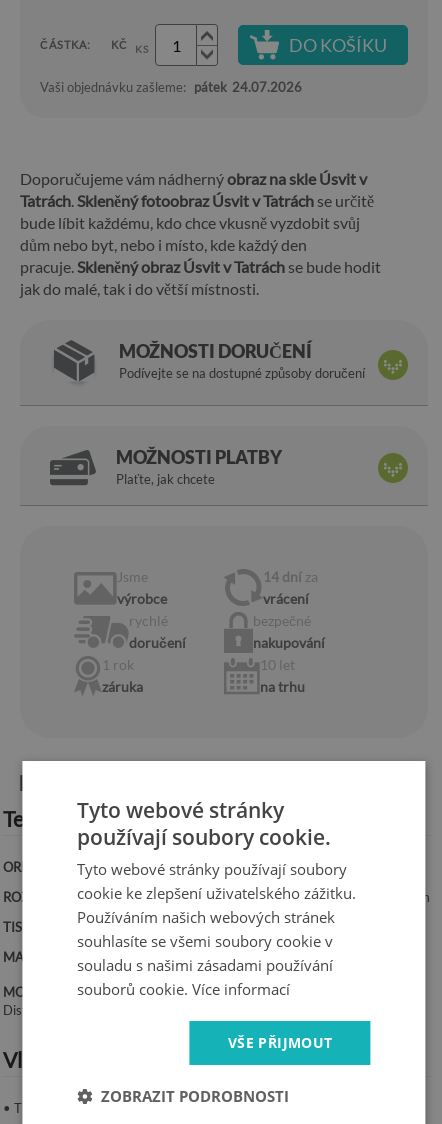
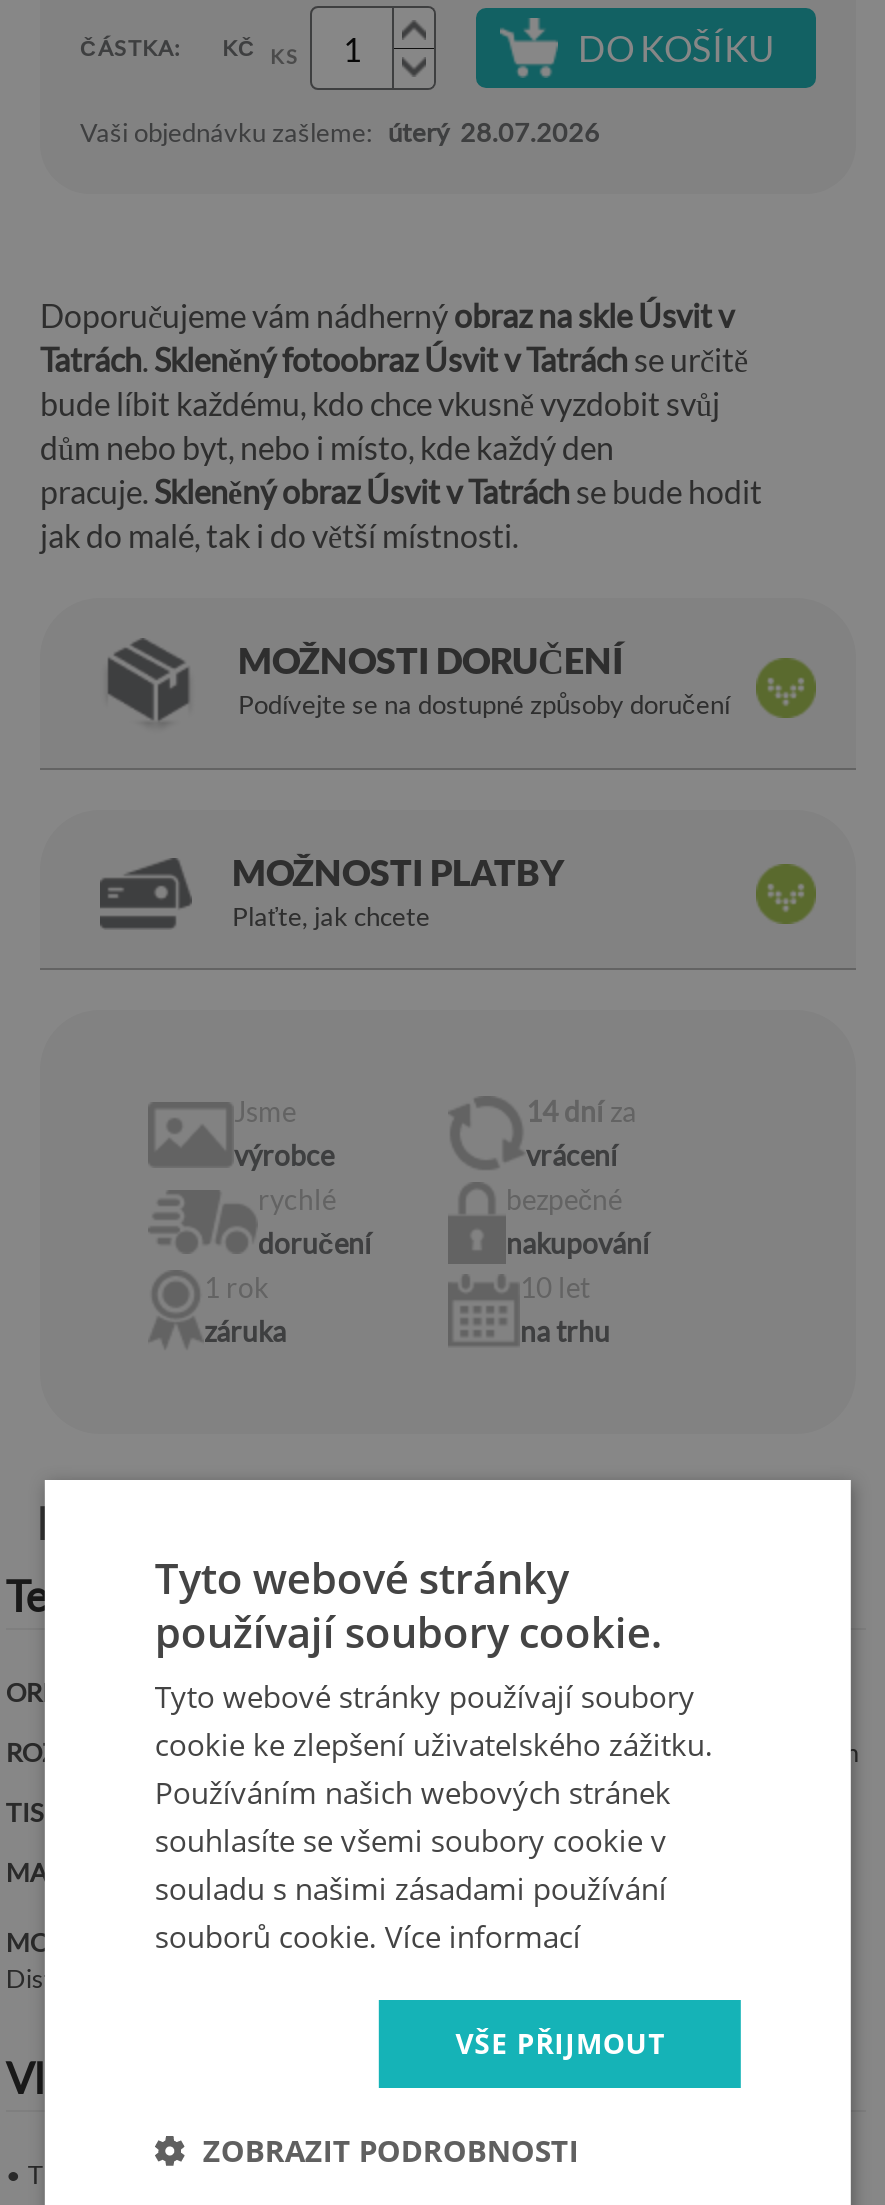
- Vaši objednávku zašleme: pátek 24.07.2026
+ Vaši objednávku zašleme: úterý 28.07.2026
